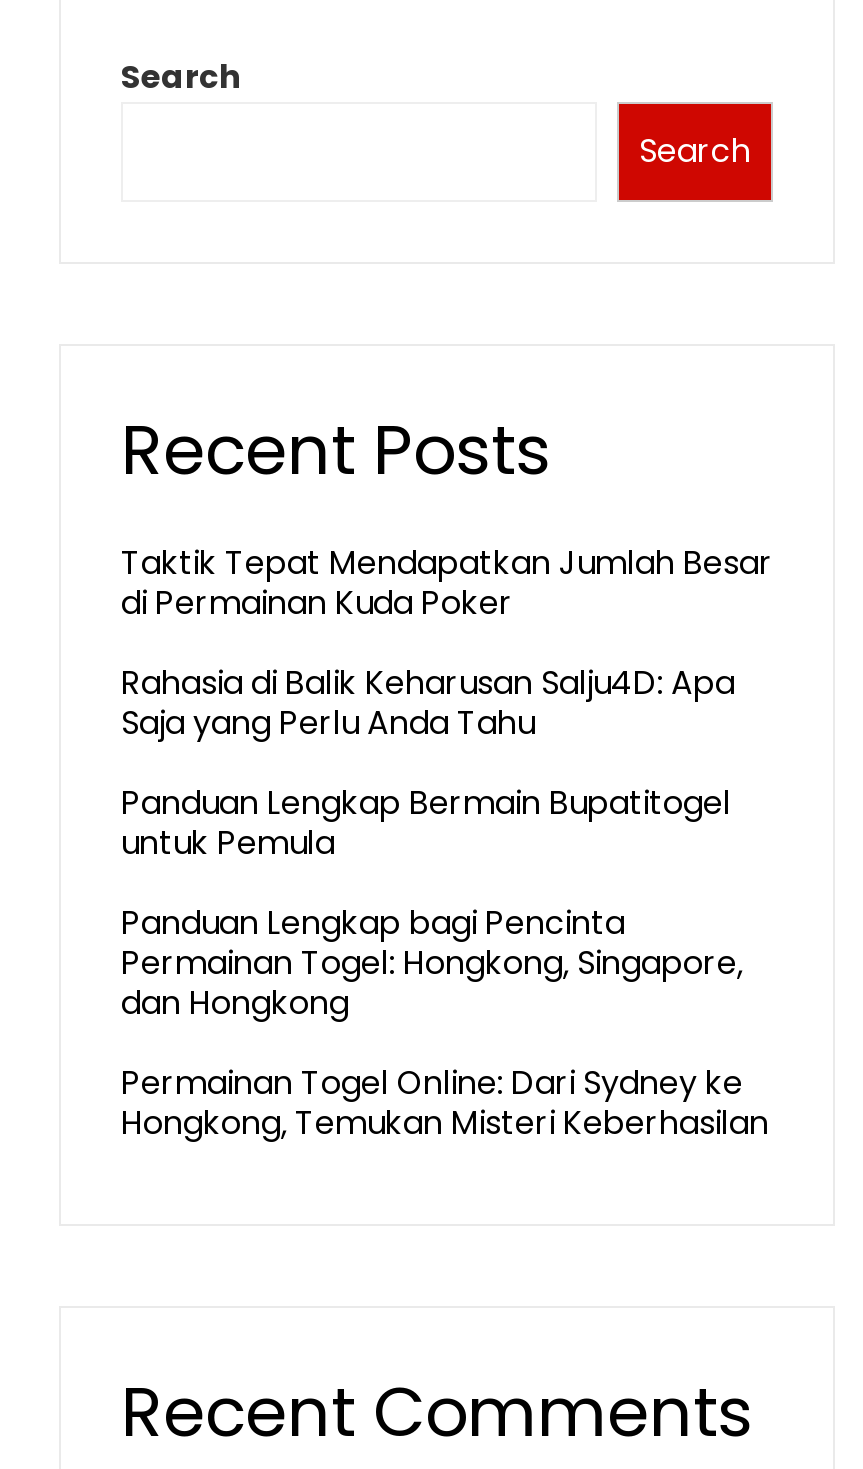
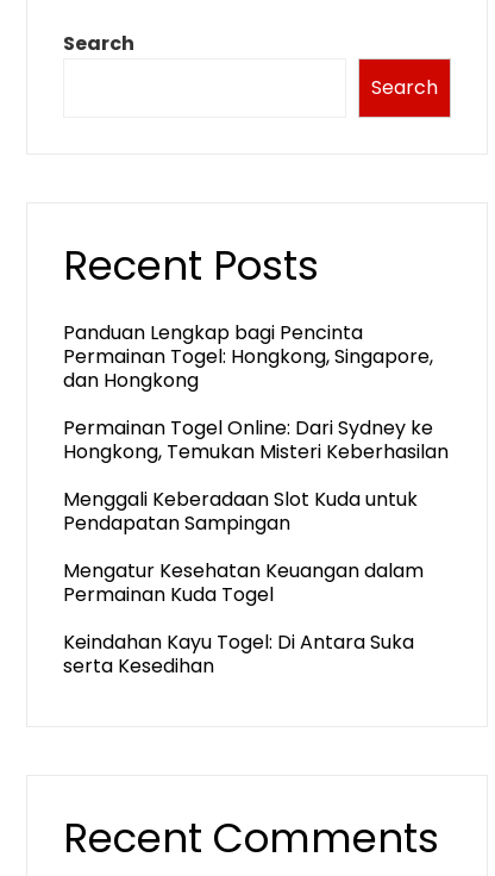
- Taktik Tepat Mendapatkan Jumlah Besar
- di Permainan Kuda Poker
- Rahasia di Balik Keharusan Salju4D: Apa
- Saja yang Perlu Anda Tahu
- Panduan Lengkap Bermain Bupatitogel
- untuk Pemula

moved up: Panduan Lengkap bagi Pencinta | Permainan Togel: Hongkong, Singapore, | dan Hongkong | Permainan Togel Online: Dari Sydney ke | Hongkong, Temukan Misteri Keberhasilan

+ Menggali Keberadaan Slot Kuda untuk
+ Pendapatan Sampingan
+ Mengatur Kesehatan Keuangan dalam
+ Permainan Kuda Togel
+ Keindahan Kayu Togel: Di Antara Suka
+ serta Kesedihan
